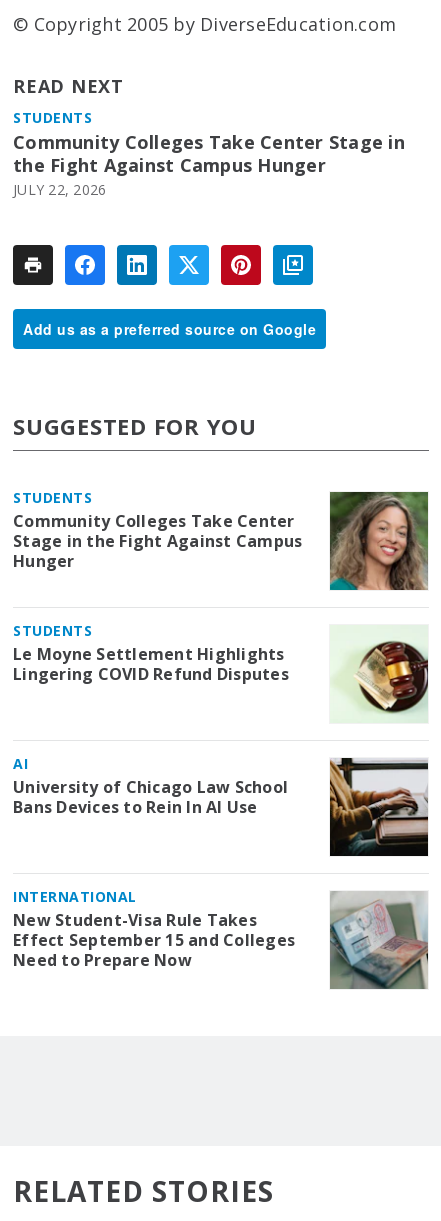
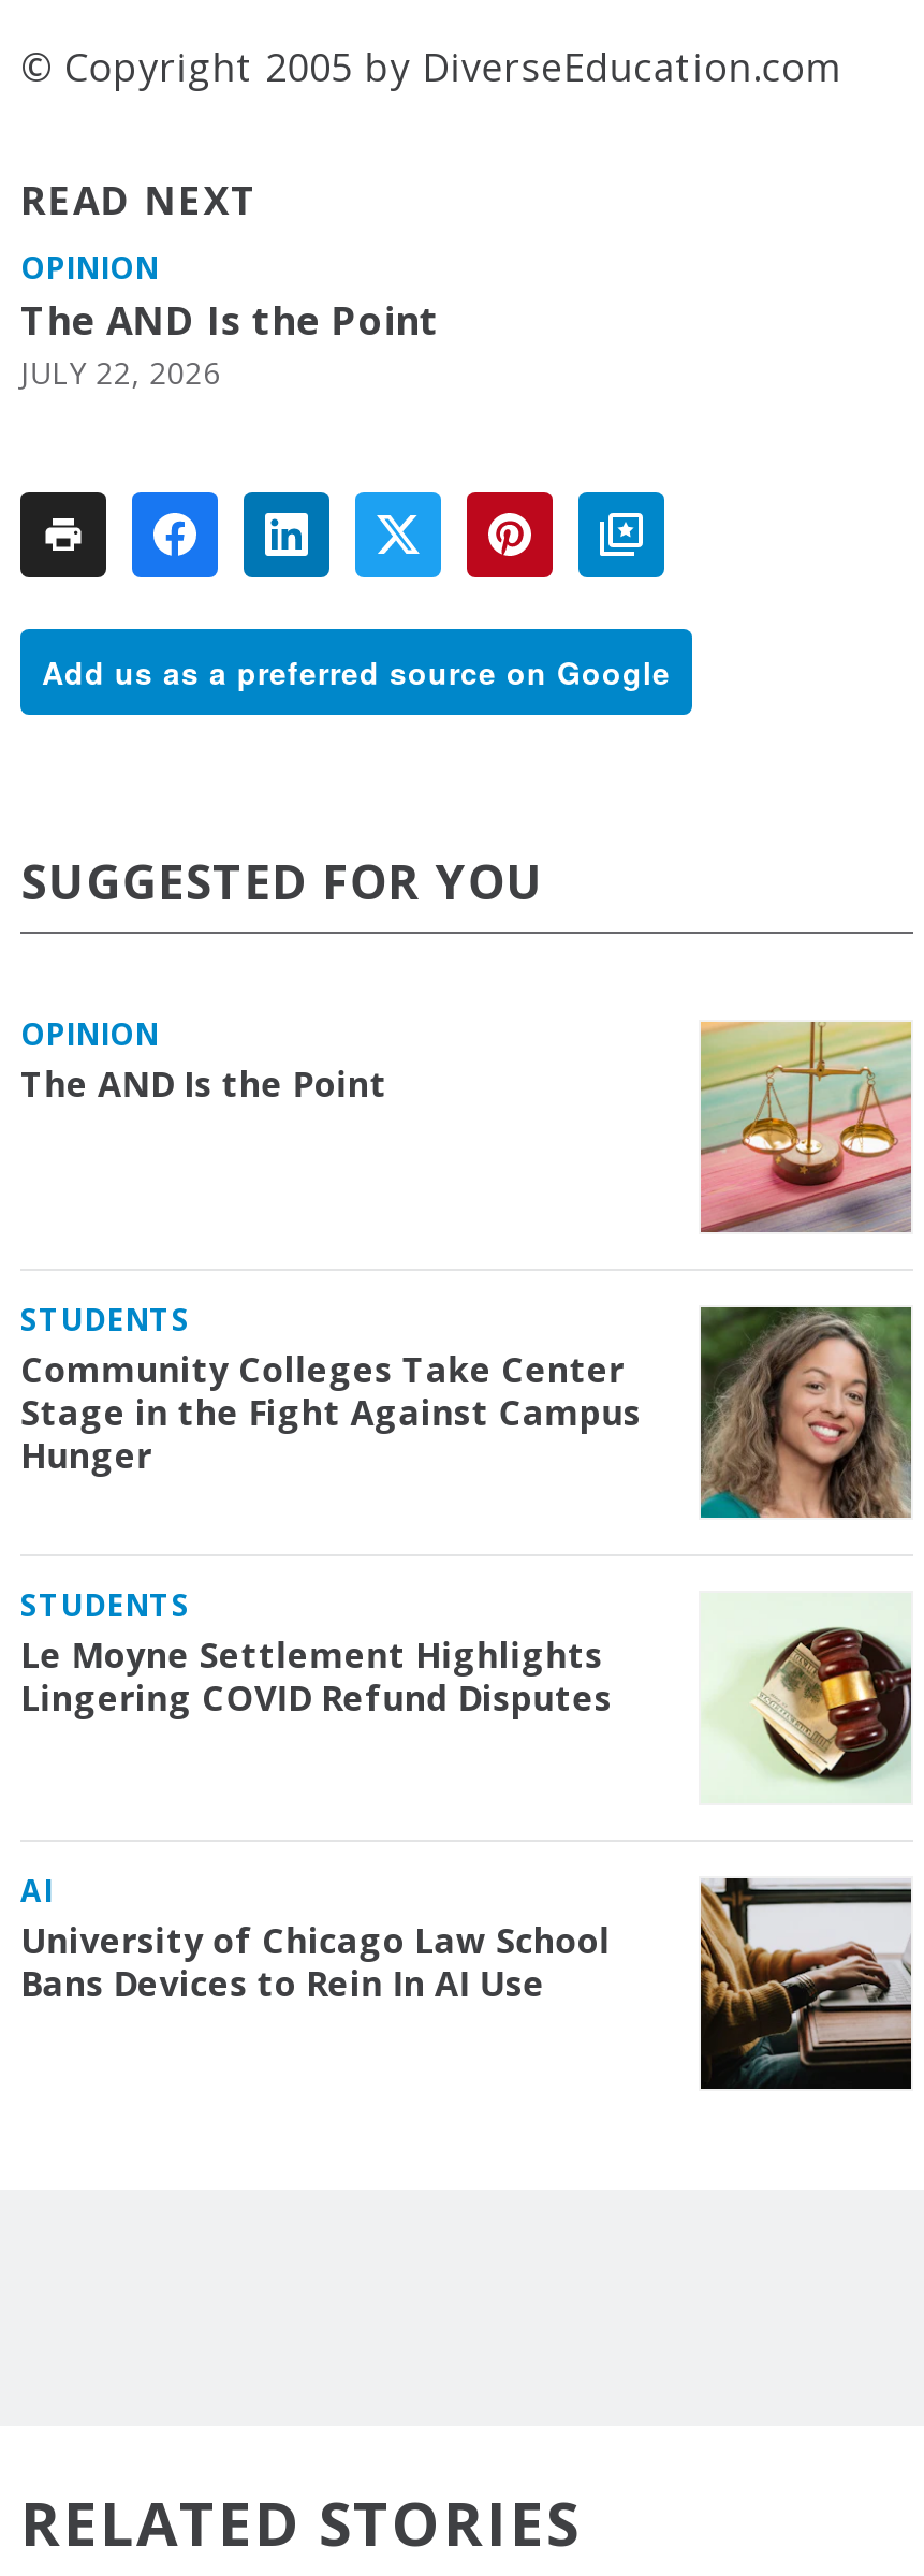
- STUDENTS
- Community Colleges Take Center Stage in
- the Fight Against Campus Hunger
+ OPINION
+ The AND Is the Point

+ OPINION
+ The AND Is the Point

+ [image]

moved down: [image] | STUDENTS | Community Colleges Take Center | ... | University of Chicago Law School | Bans Devices to Rein In AI Use

- [image]
- INTERNATIONAL
- New Student-Visa Rule Takes
- Effect September 15 and Colleges
- Need to Prepare Now
